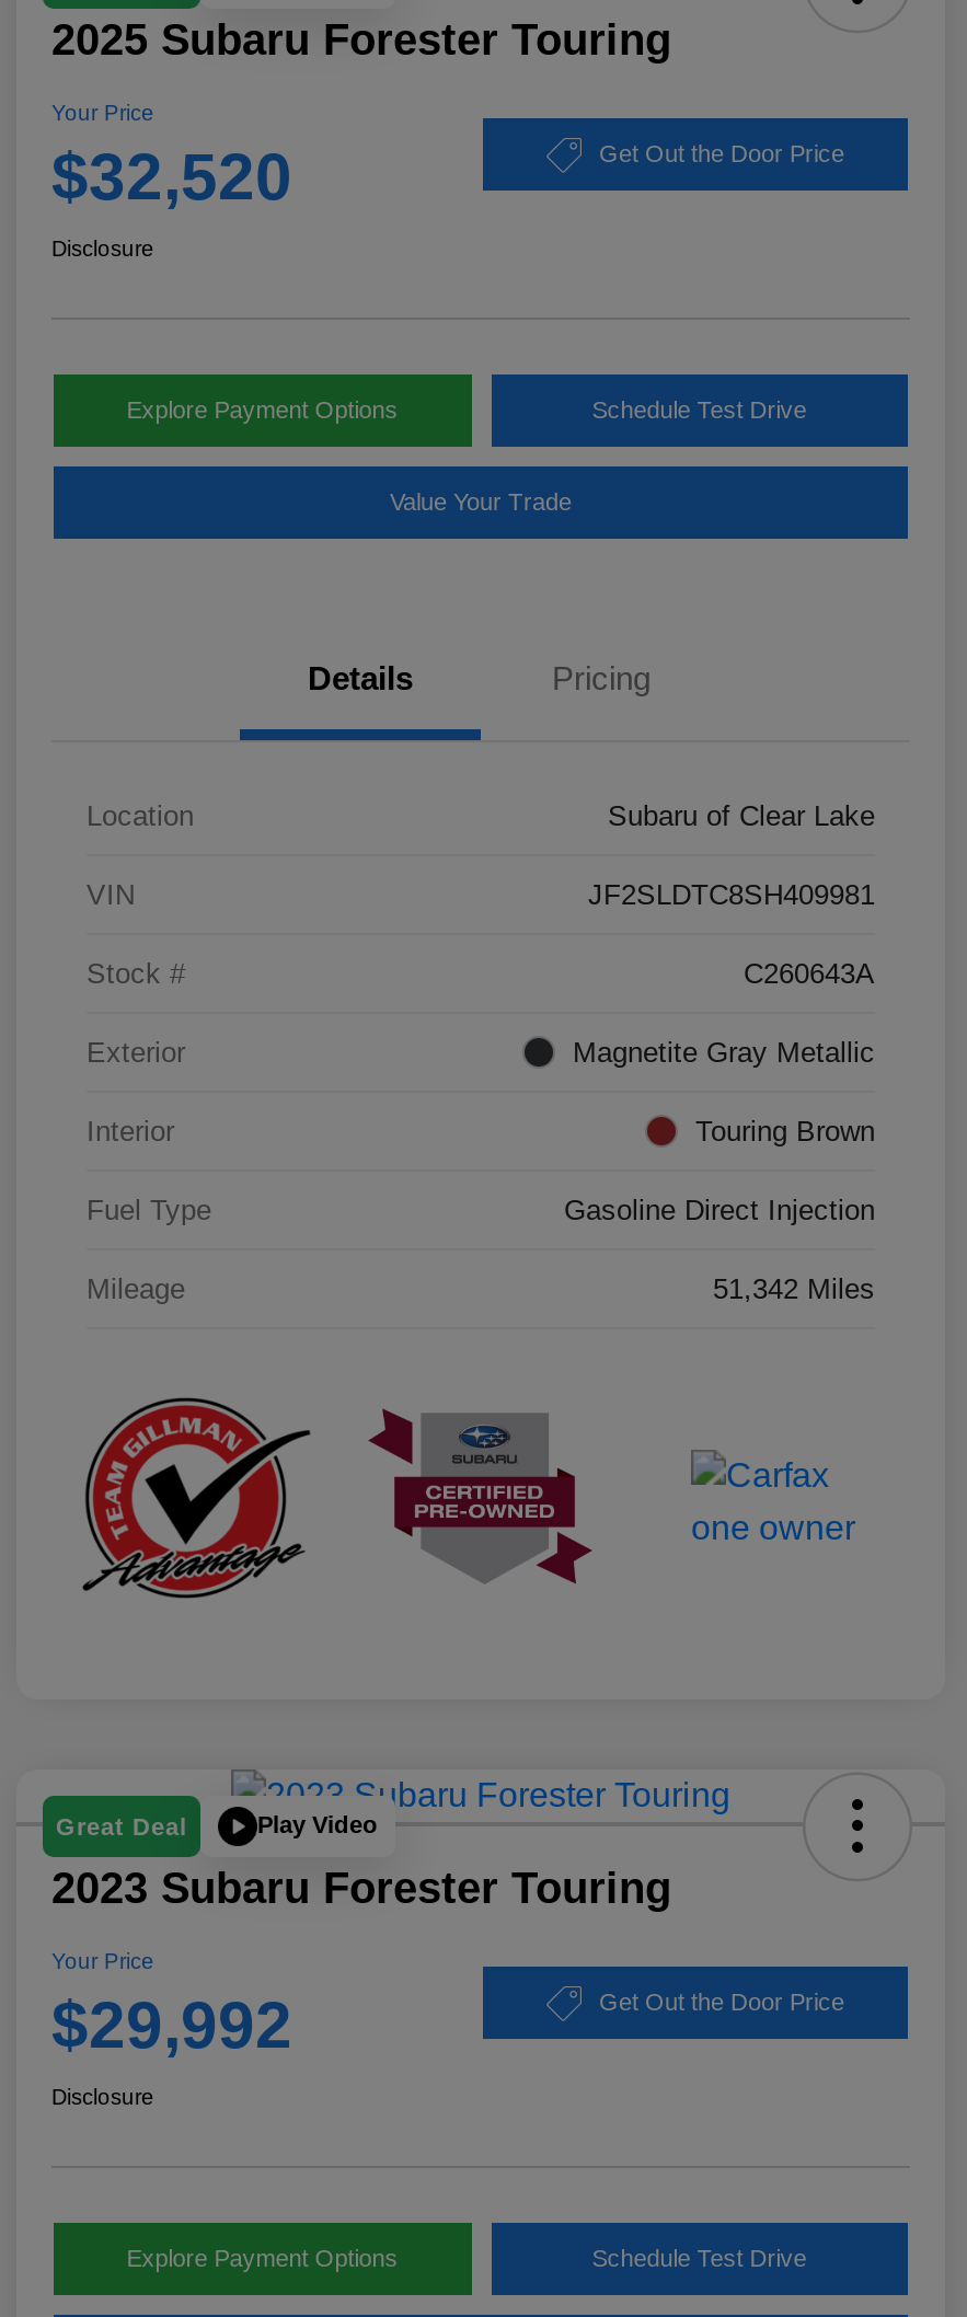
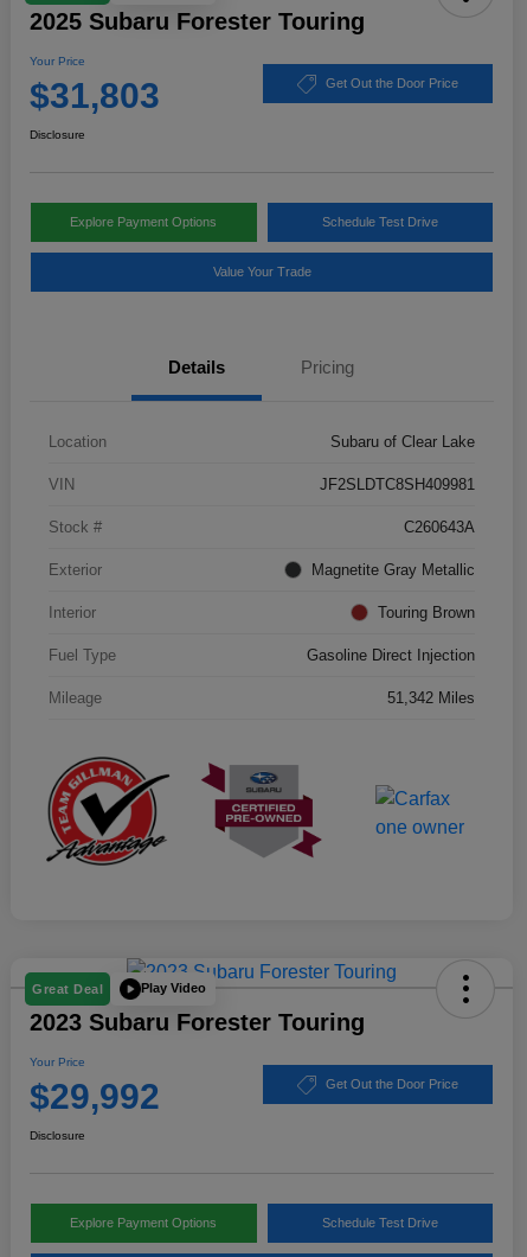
- $32,520
+ $31,803
